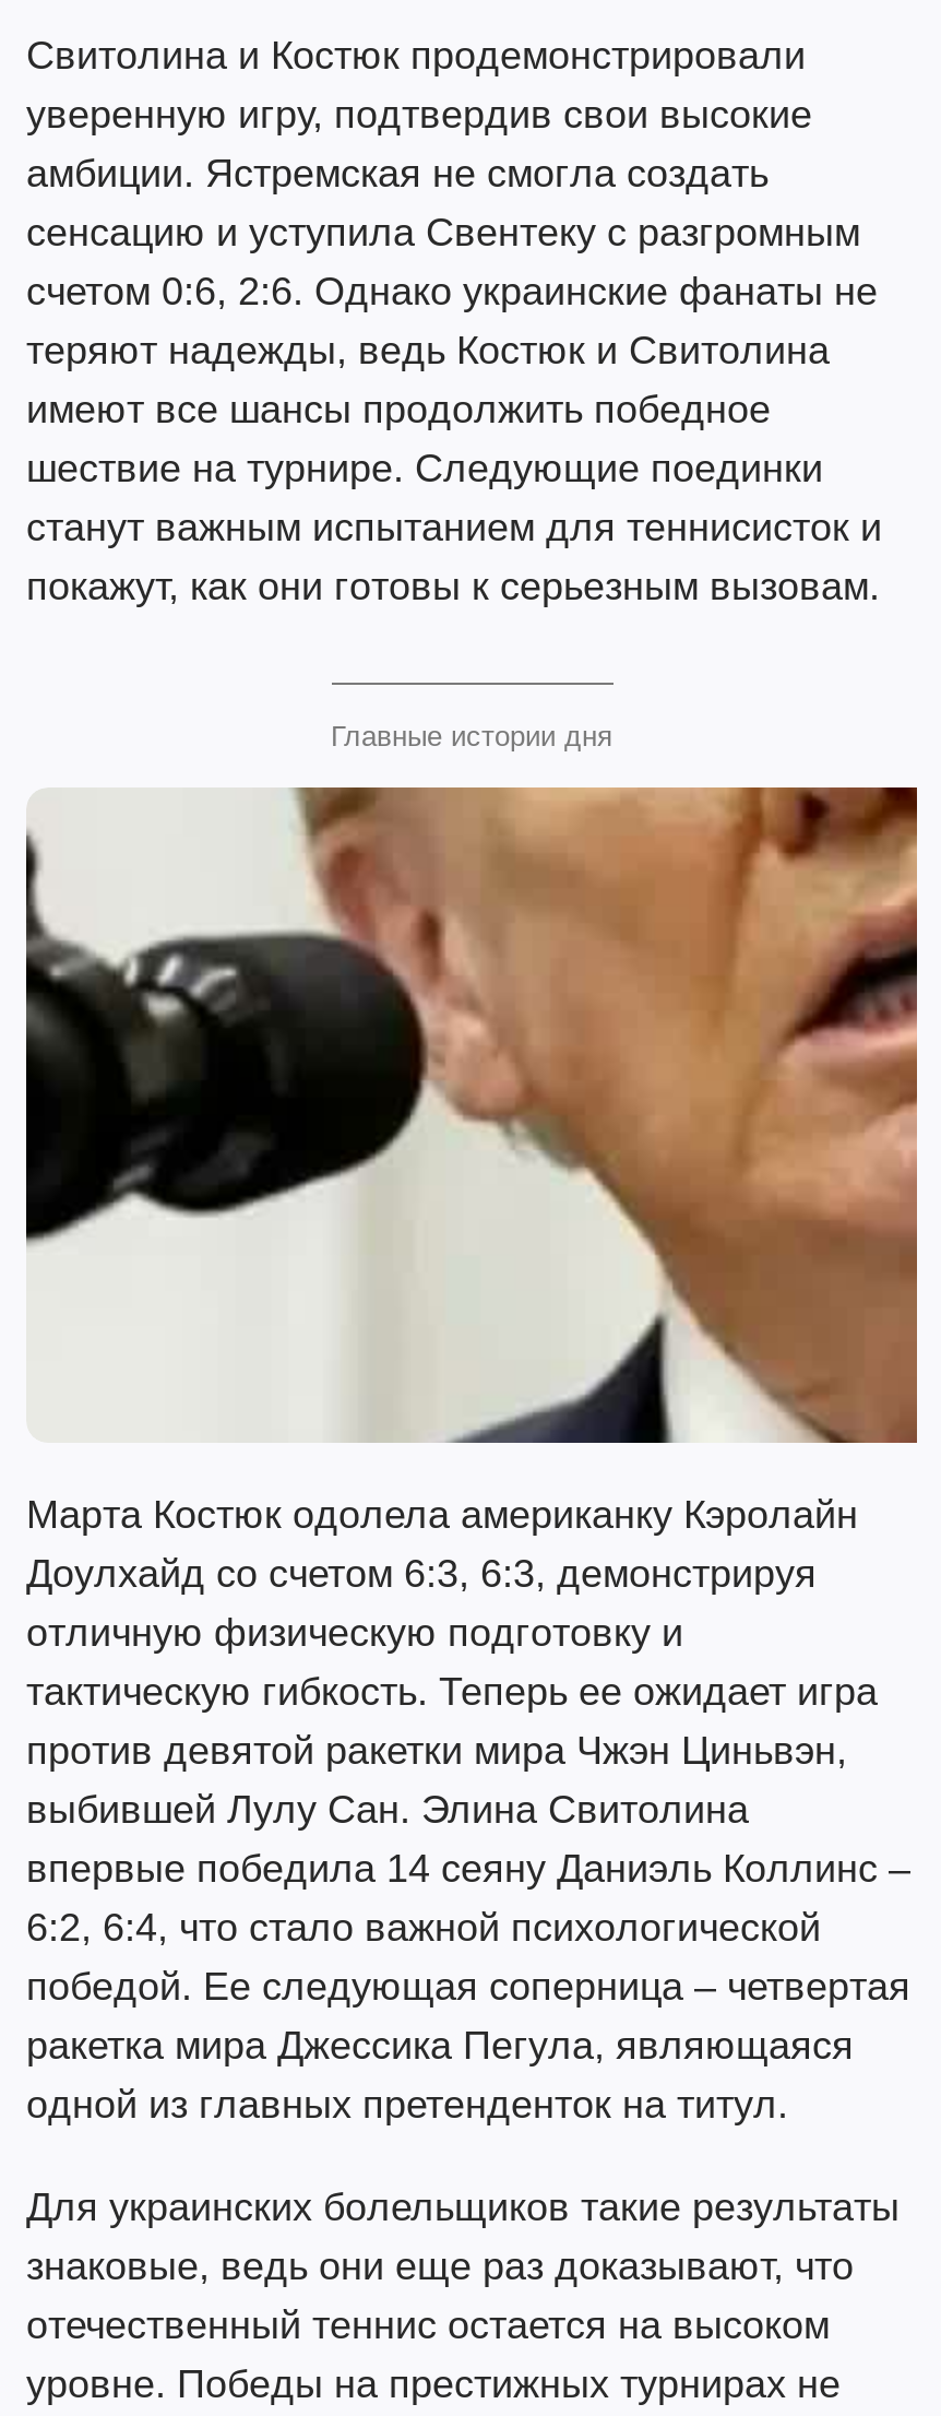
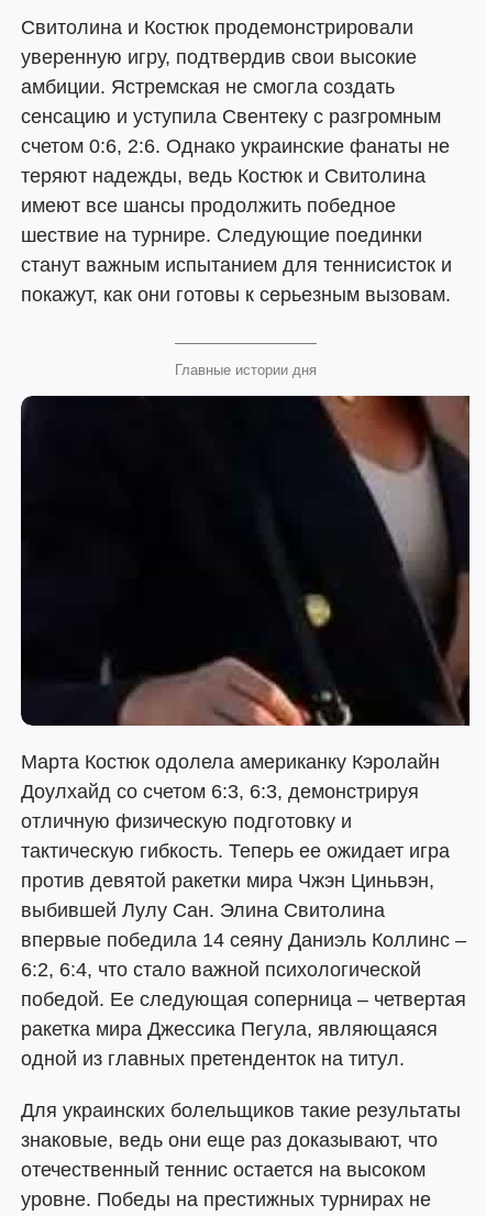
- [image]
+ [image]
